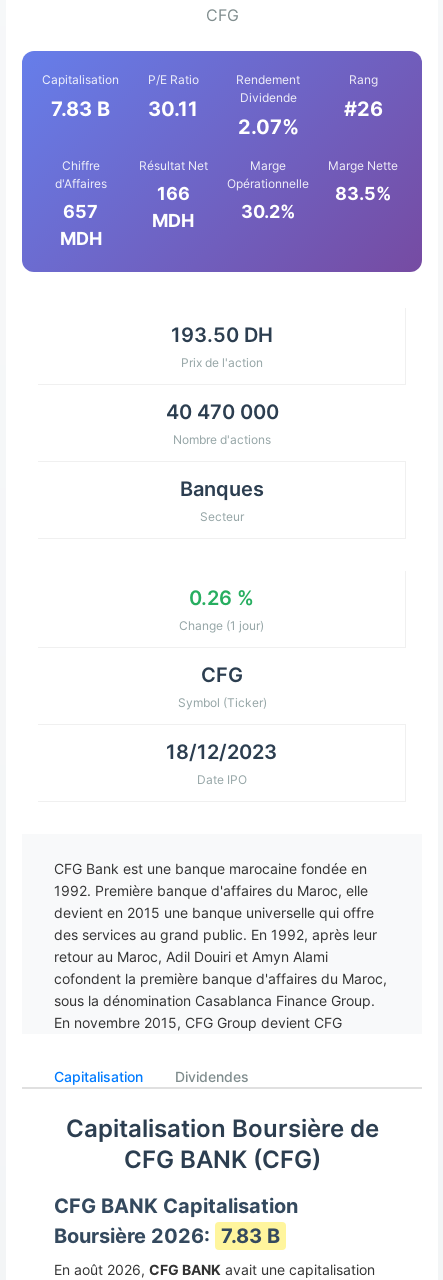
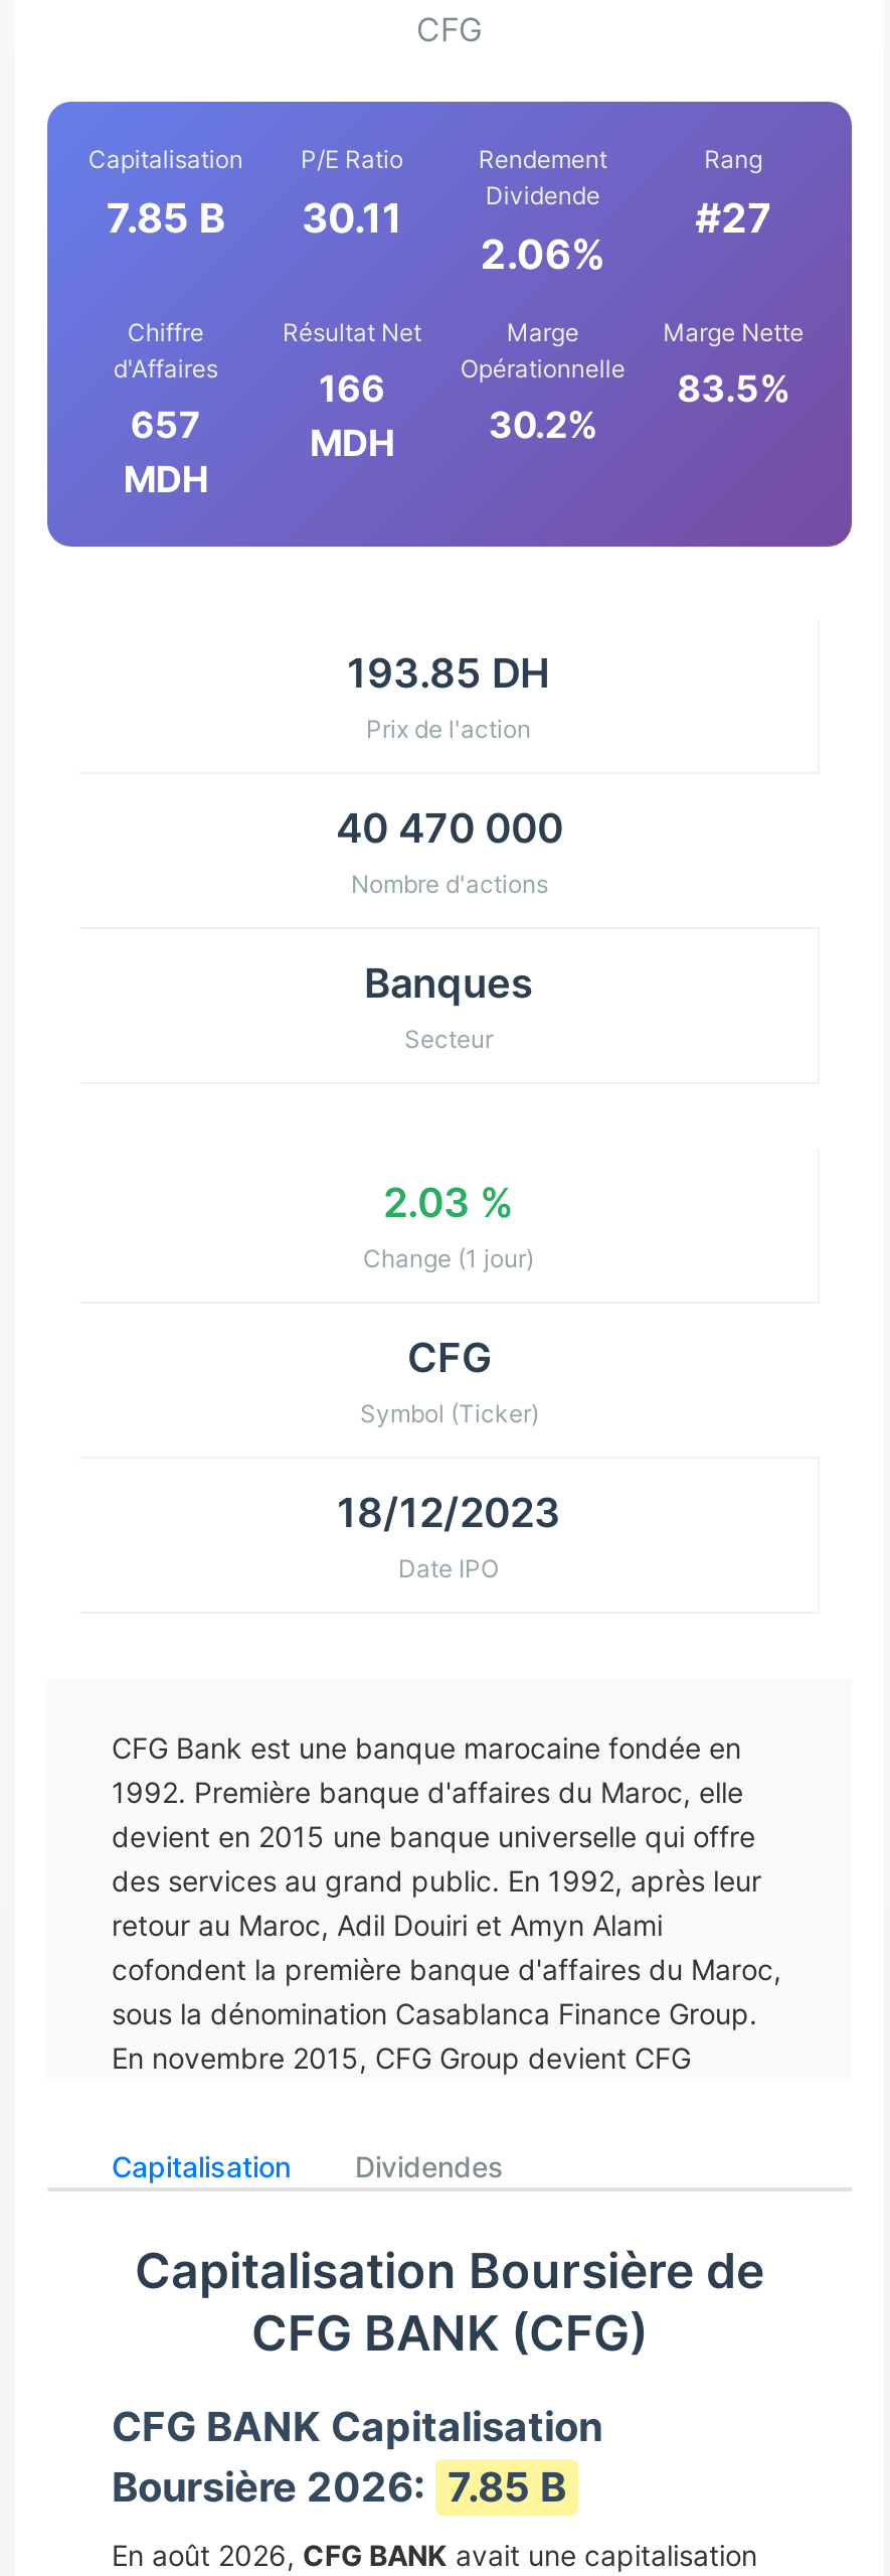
- 7.83 B 30.11
+ 7.85 B 30.11

- #26
+ #27

- 2.07%
+ 2.06%

- 193.50 DH
+ 193.85 DH

- 0.26 %
+ 2.03 %

- Boursière 2026: 7.83 B
+ Boursière 2026: 7.85 B
